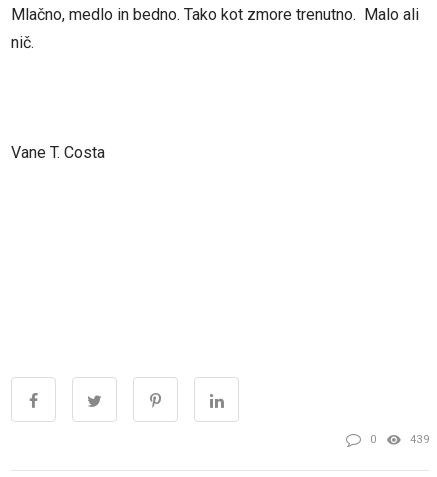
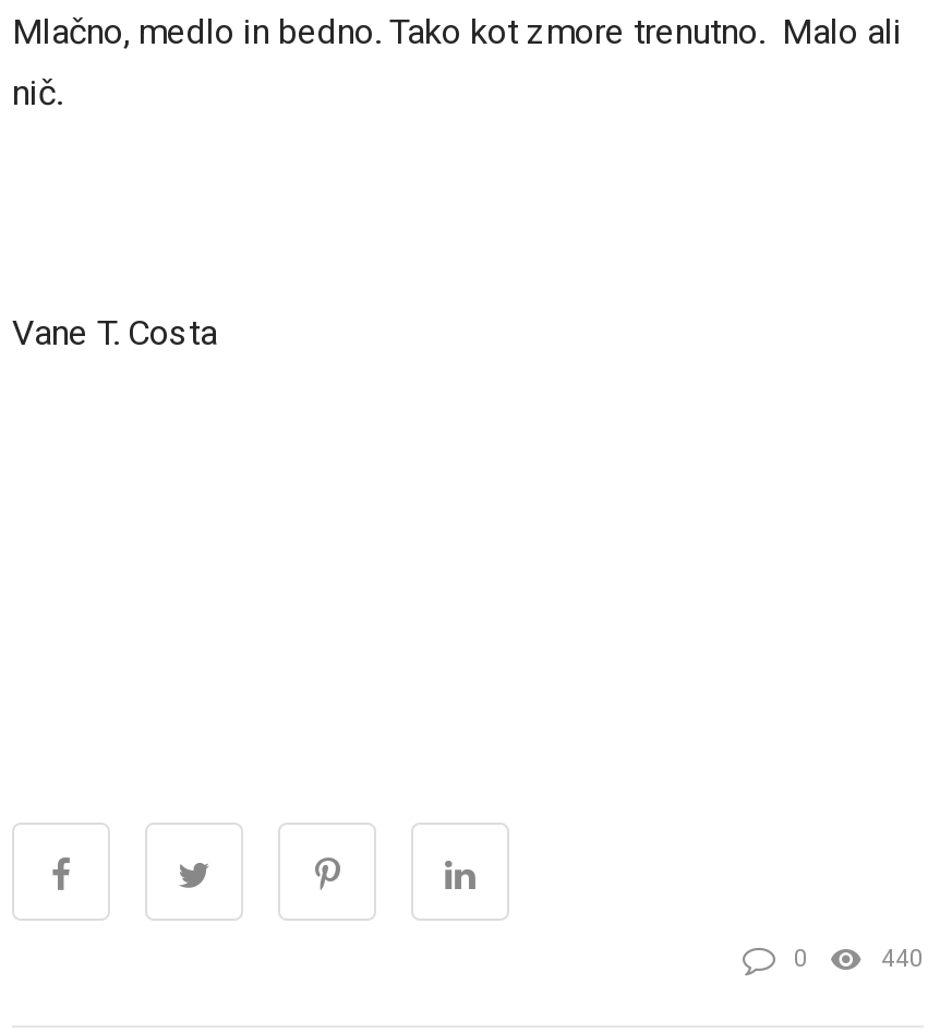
- 439
+ 440
